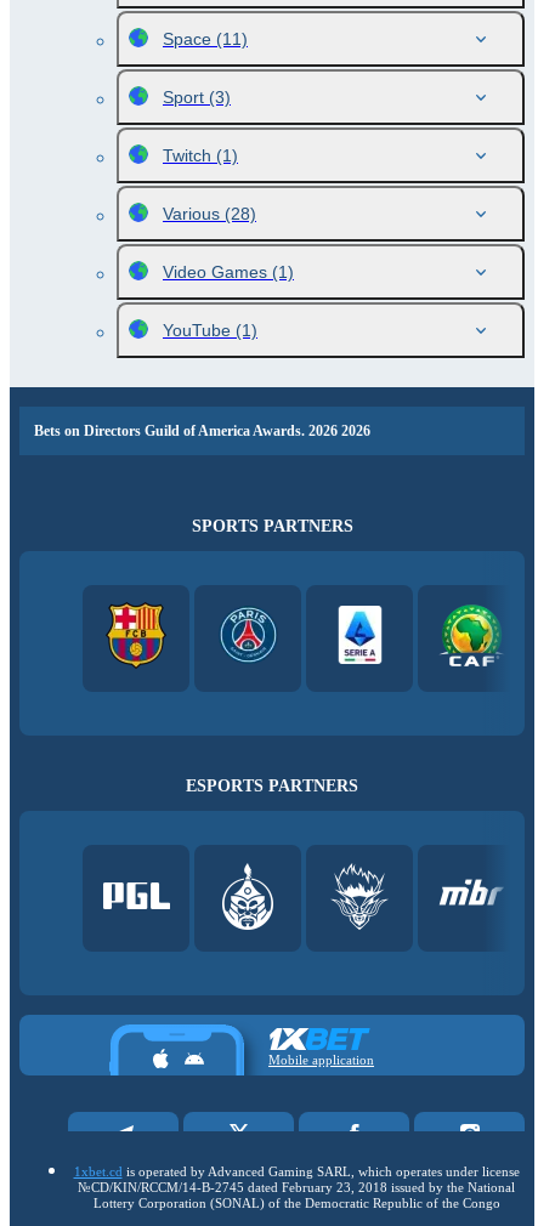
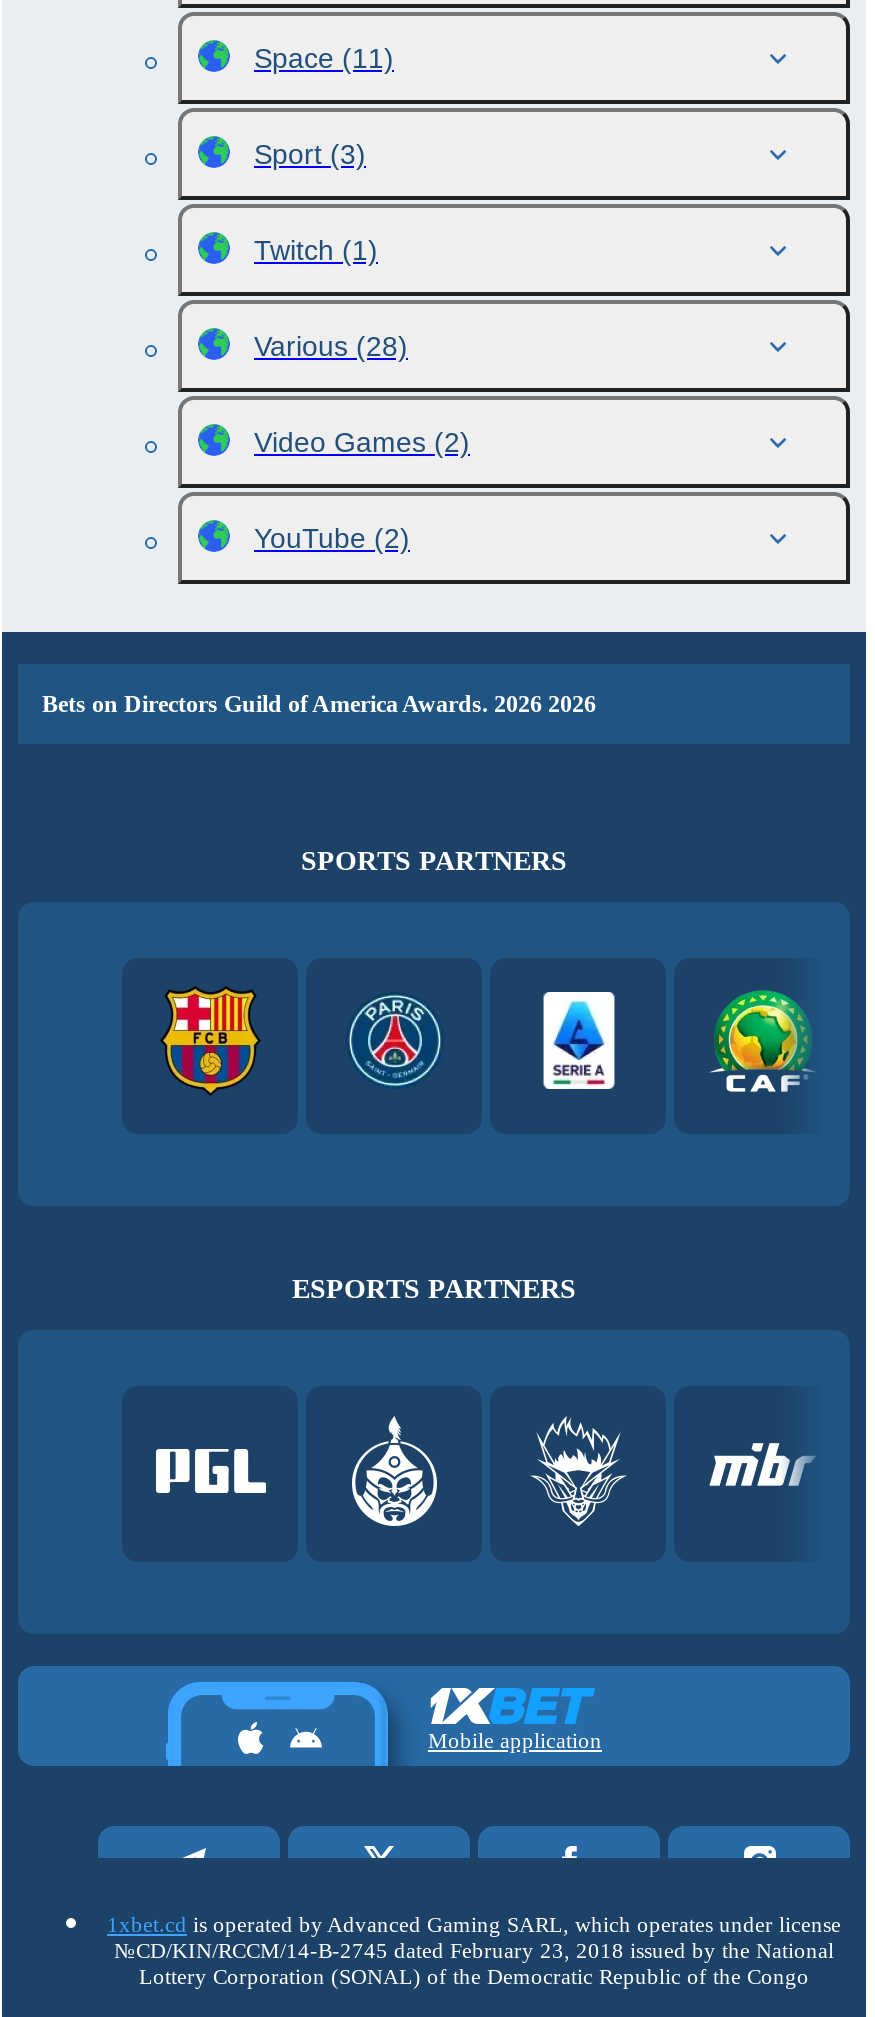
- Video Games (1)
+ Video Games (2)

- YouTube (1)
+ YouTube (2)
